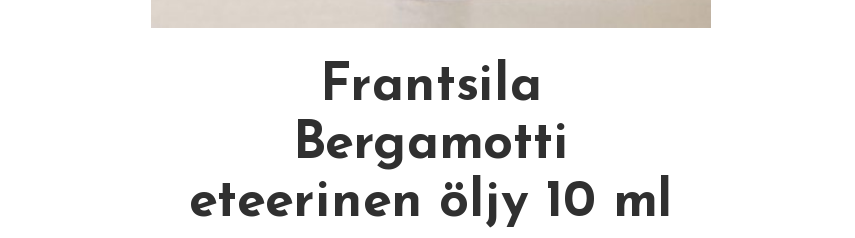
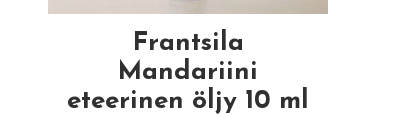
- Bergamotti
+ Mandariini
